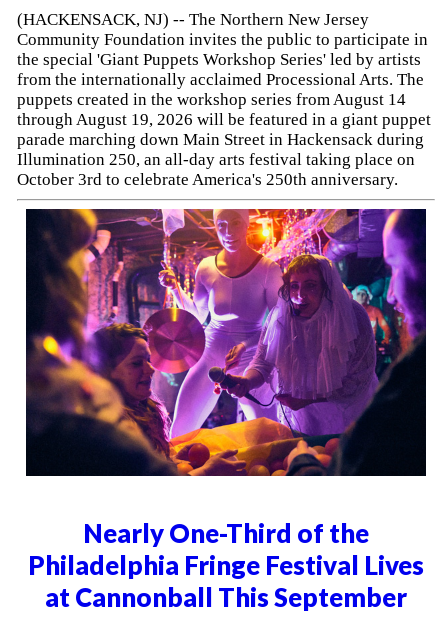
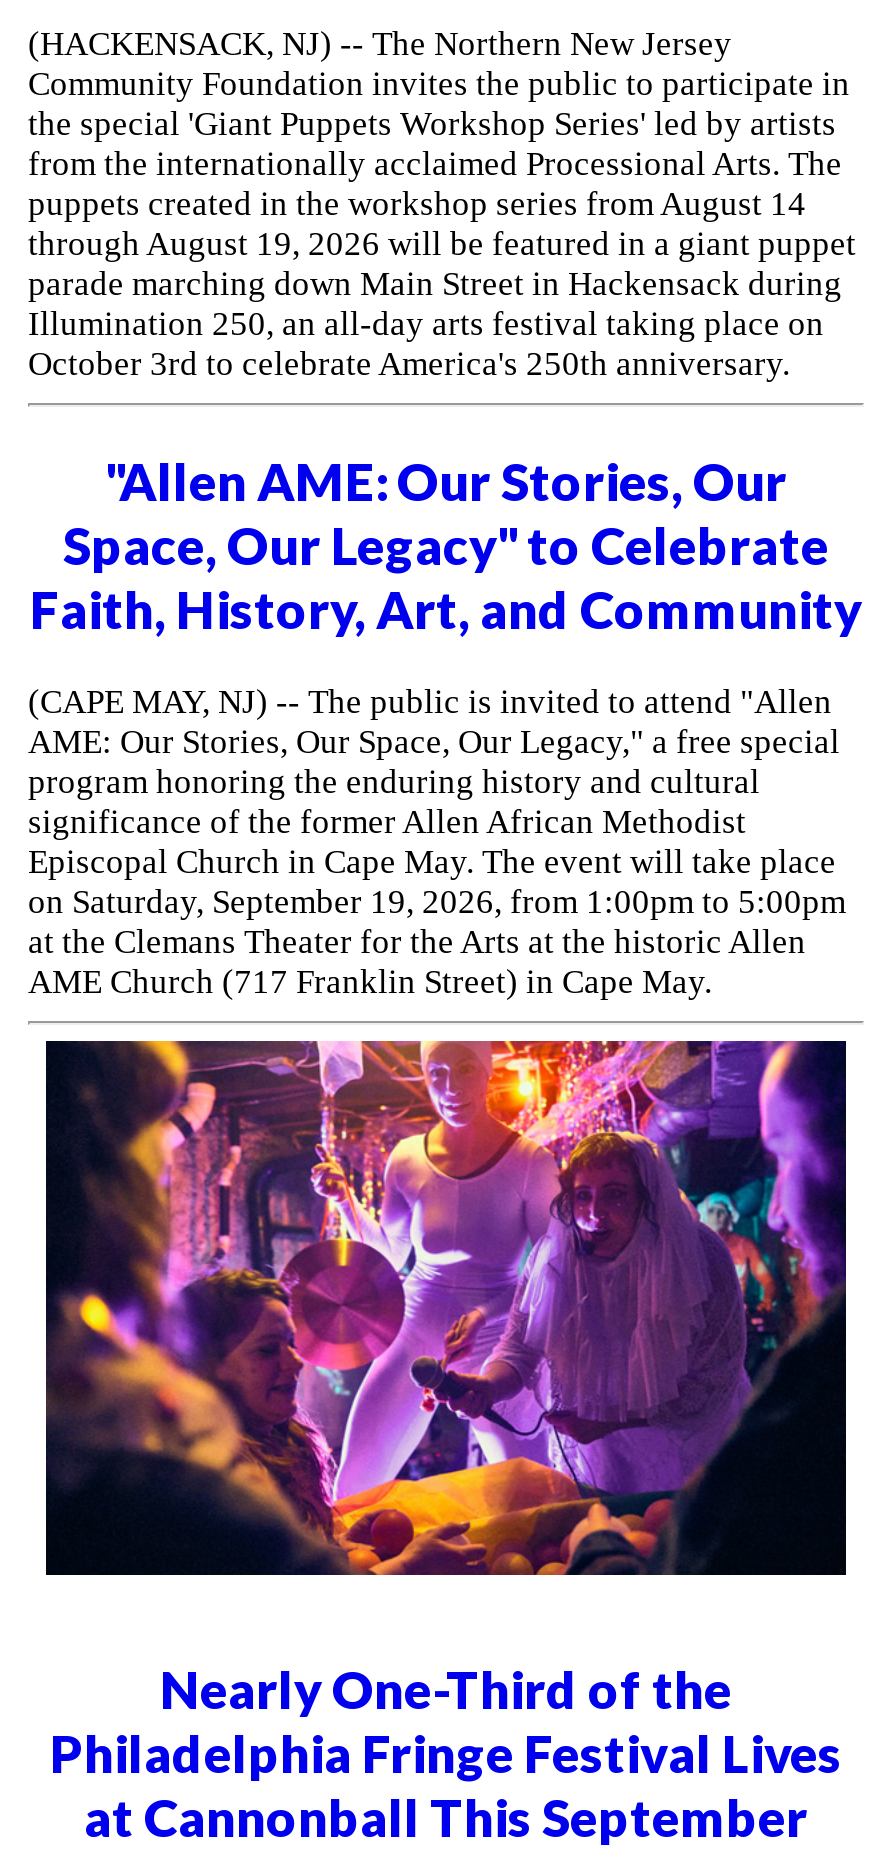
+ "Allen AME: Our Stories, Our
+ Space, Our Legacy" to Celebrate
+ Faith, History, Art, and Community
+ (CAPE MAY, NJ) -- The public is invited to attend "Allen
+ AME: Our Stories, Our Space, Our Legacy," a free special
+ program honoring the enduring history and cultural
+ significance of the former Allen African Methodist
+ Episcopal Church in Cape May. The event will take place
+ on Saturday, September 19, 2026, from 1:00pm to 5:00pm
+ at the Clemans Theater for the Arts at the historic Allen
+ AME Church (717 Franklin Street) in Cape May.
